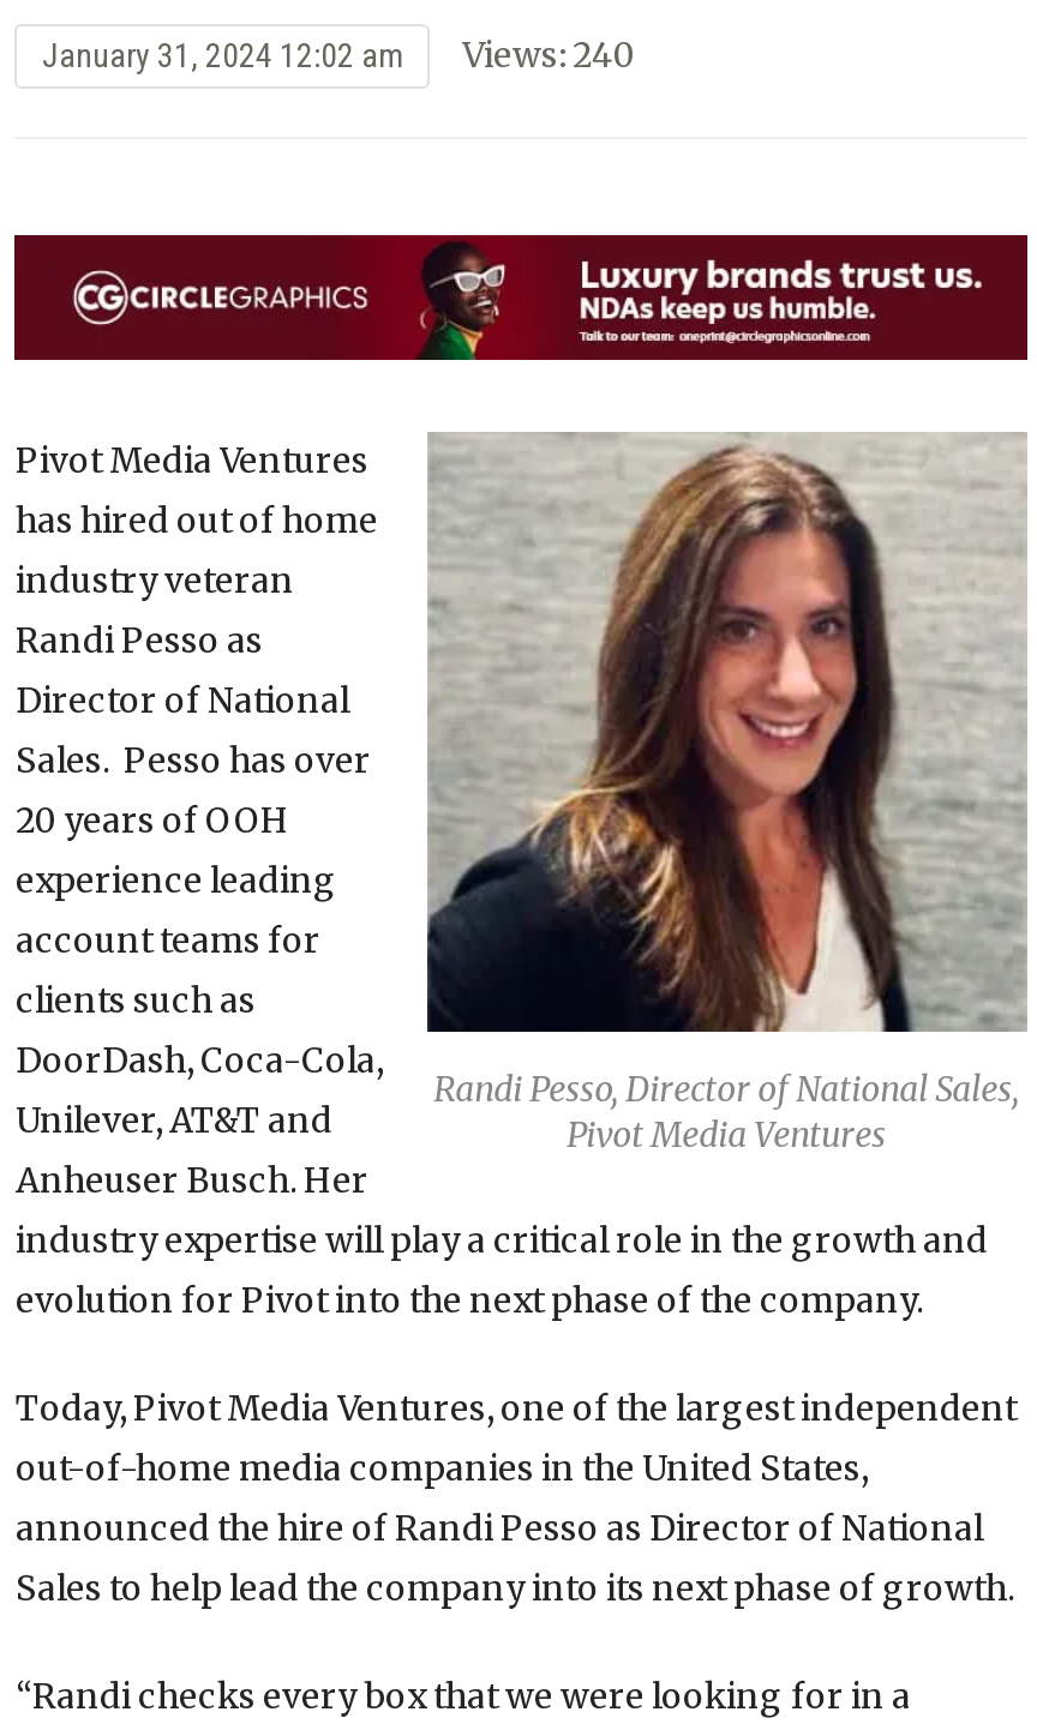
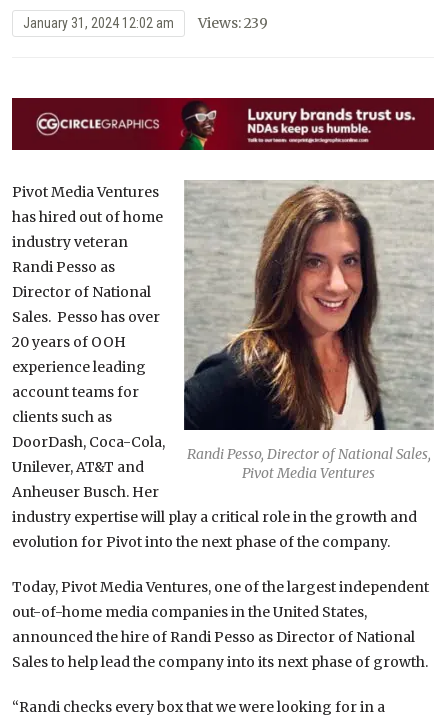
- January 31, 2024 12:02 am Views: 240
+ January 31, 2024 12:02 am Views: 239
